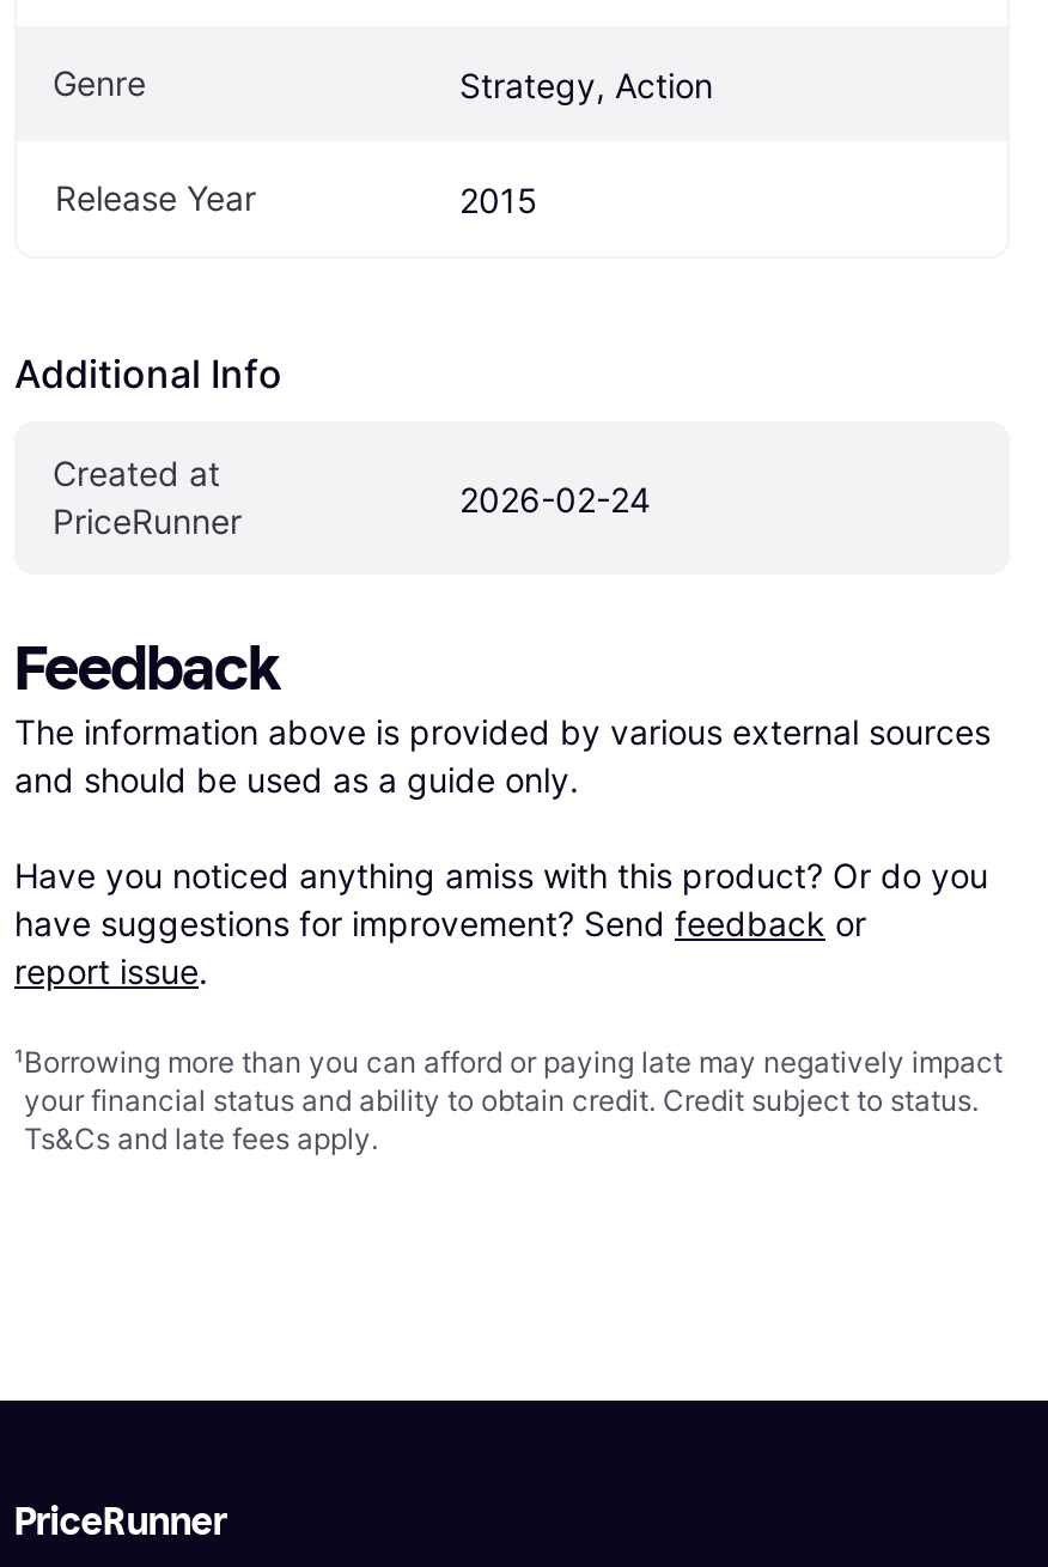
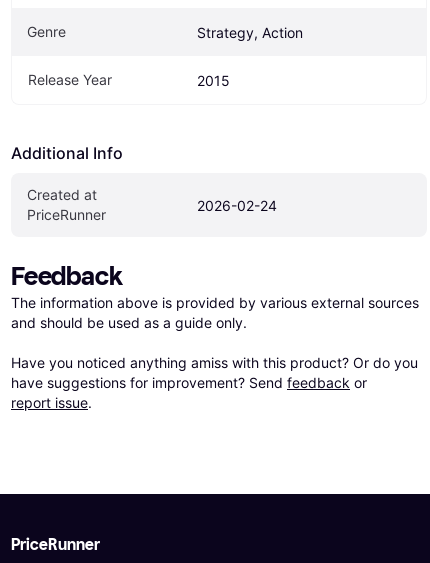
- ¹Borrowing more than you can afford or paying late may negatively impact
- your financial status and ability to obtain credit. Credit subject to status.
- Ts&Cs and late fees apply.
